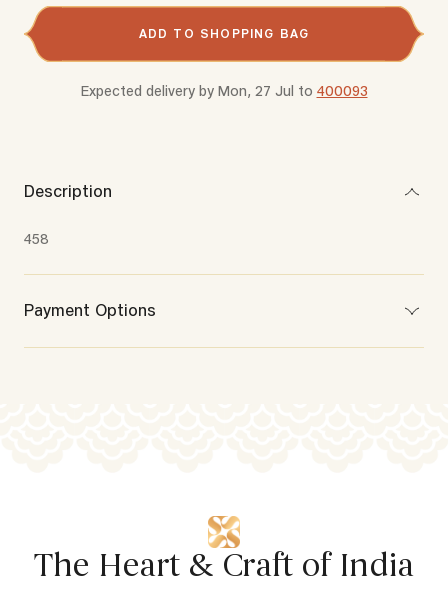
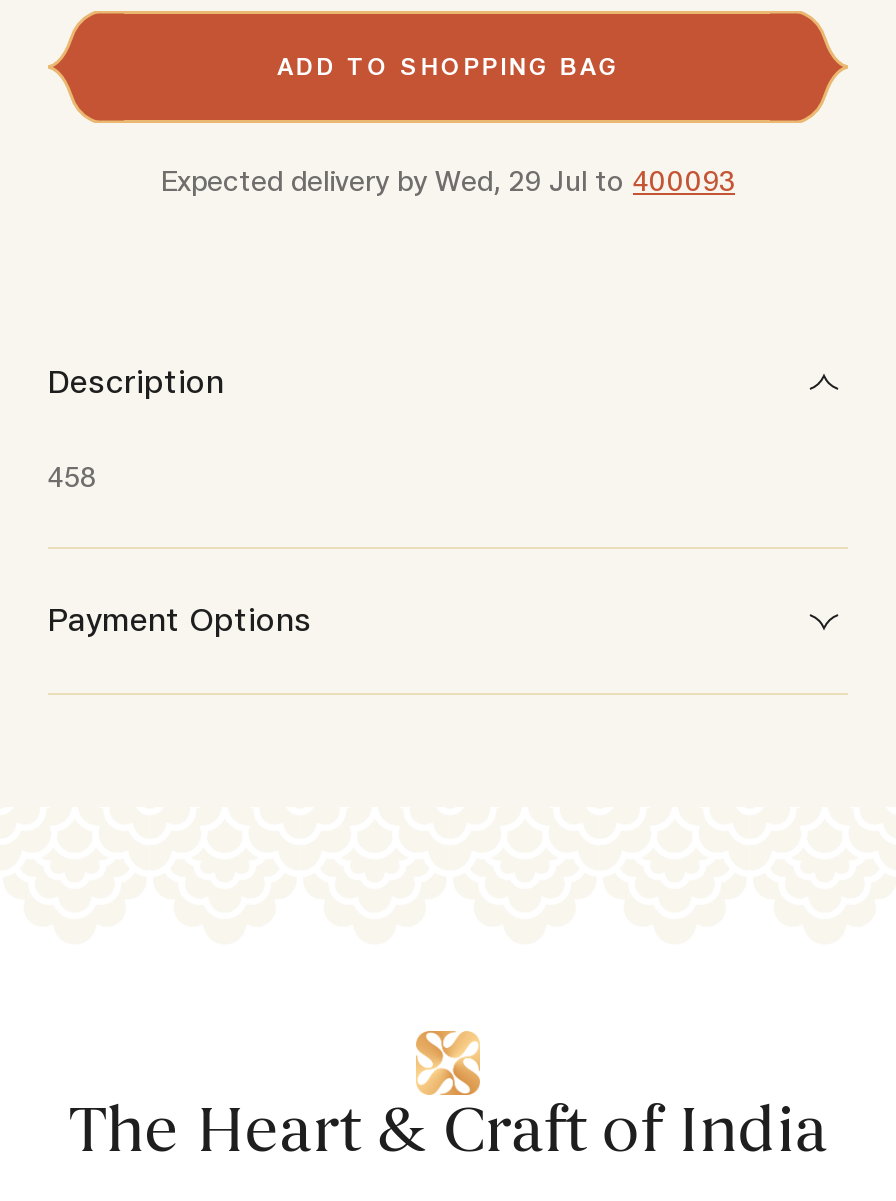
- Expected delivery by Mon, 27 Jul to 400093
+ Expected delivery by Wed, 29 Jul to 400093
